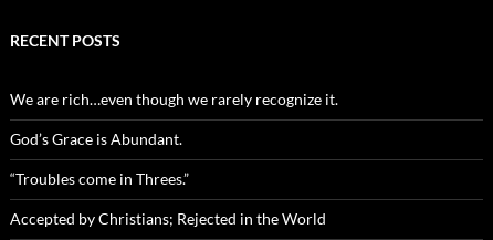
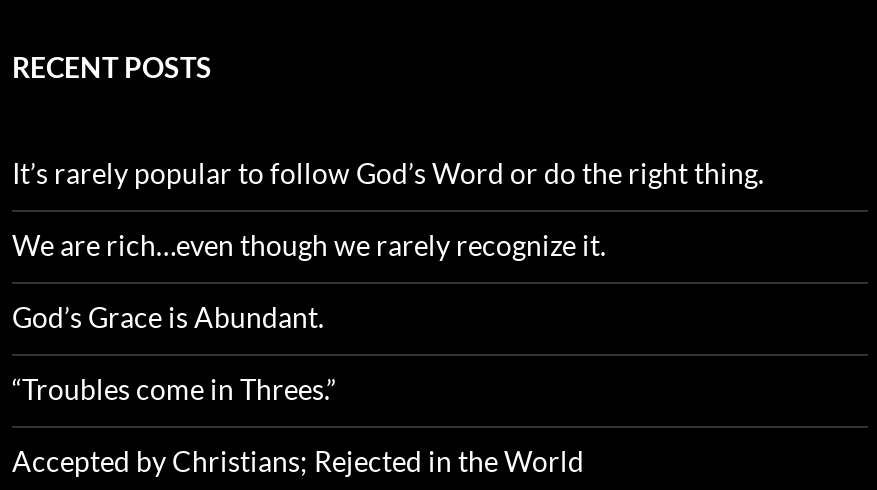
+ It’s rarely popular to follow God’s Word or do the right thing.
